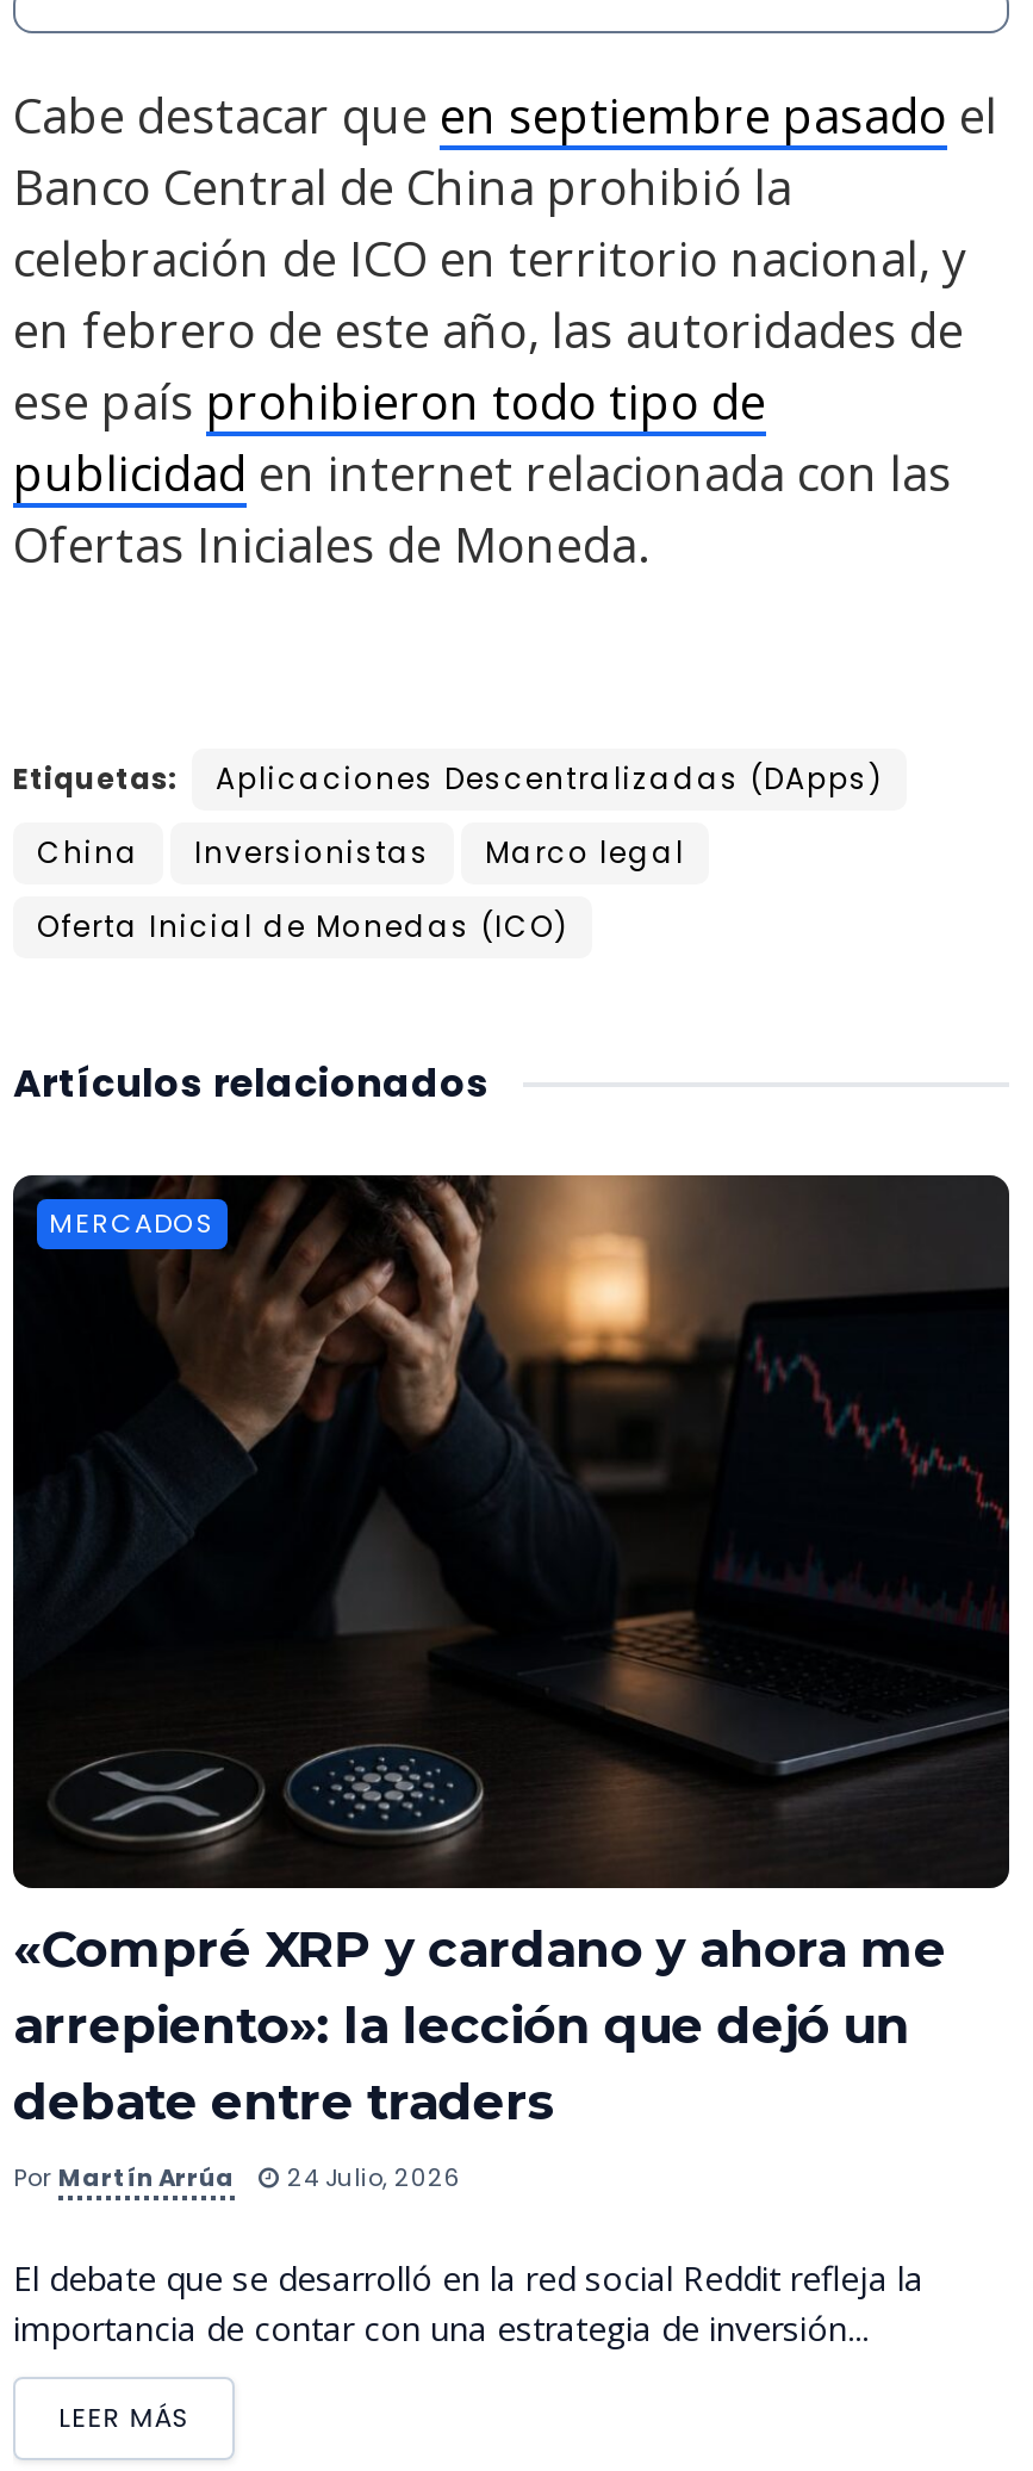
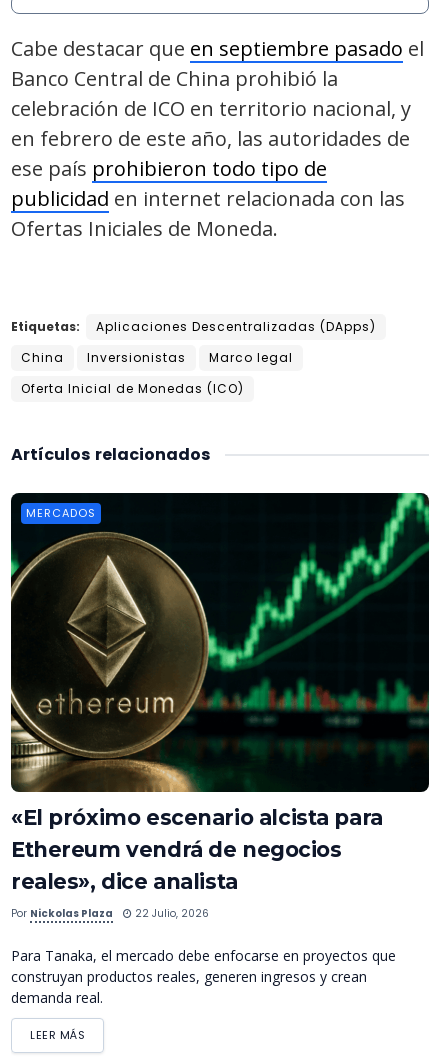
- [image]
- «Compré XRP y cardano y ahora me
- arrepiento»: la lección que dejó un
- debate entre traders
+ [image]
+ «El próximo escenario alcista para
+ Ethereum vendrá de negocios
+ reales», dice analista

- Por Martín Arrúa
- 24 Julio, 2026
+ Por Nickolas Plaza
+ 22 Julio, 2026

- El debate que se desarrolló en la red social Reddit refleja la
- importancia de contar con una estrategia de inversión...
+ Para Tanaka, el mercado debe enfocarse en proyectos que
+ construyan productos reales, generen ingresos y crean
+ demanda real.
